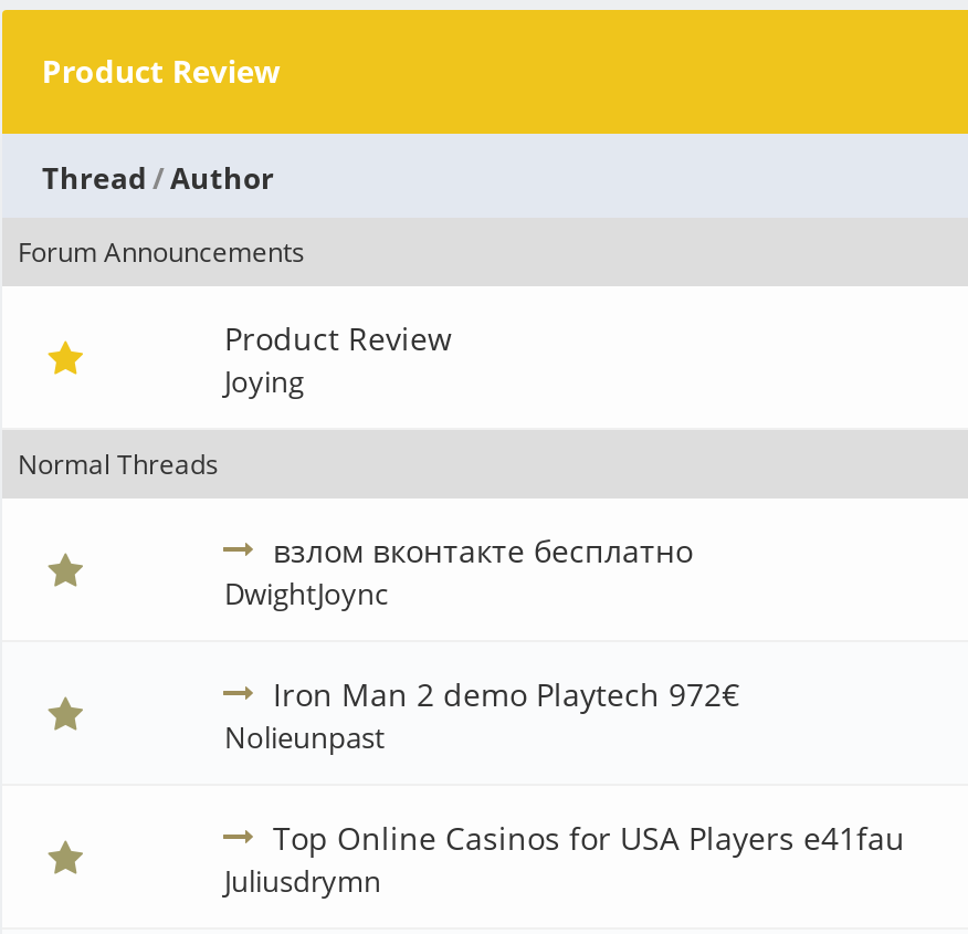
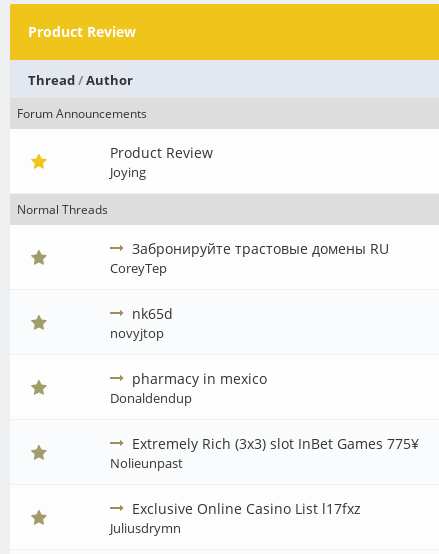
- взлом вконтакте бесплатно
- DwightJoync
- Iron Man 2 demo Playtech 972€
+ Забронируйте трастовые домены RU
+ CoreyTep
+ nk65d
+ novyjtop
+ pharmacy in mexico
+ Donaldendup
+ Extremely Rich (3x3) slot InBet Games 775¥

- Top Online Casinos for USA Players e41fau
+ Exclusive Online Casino List l17fxz
